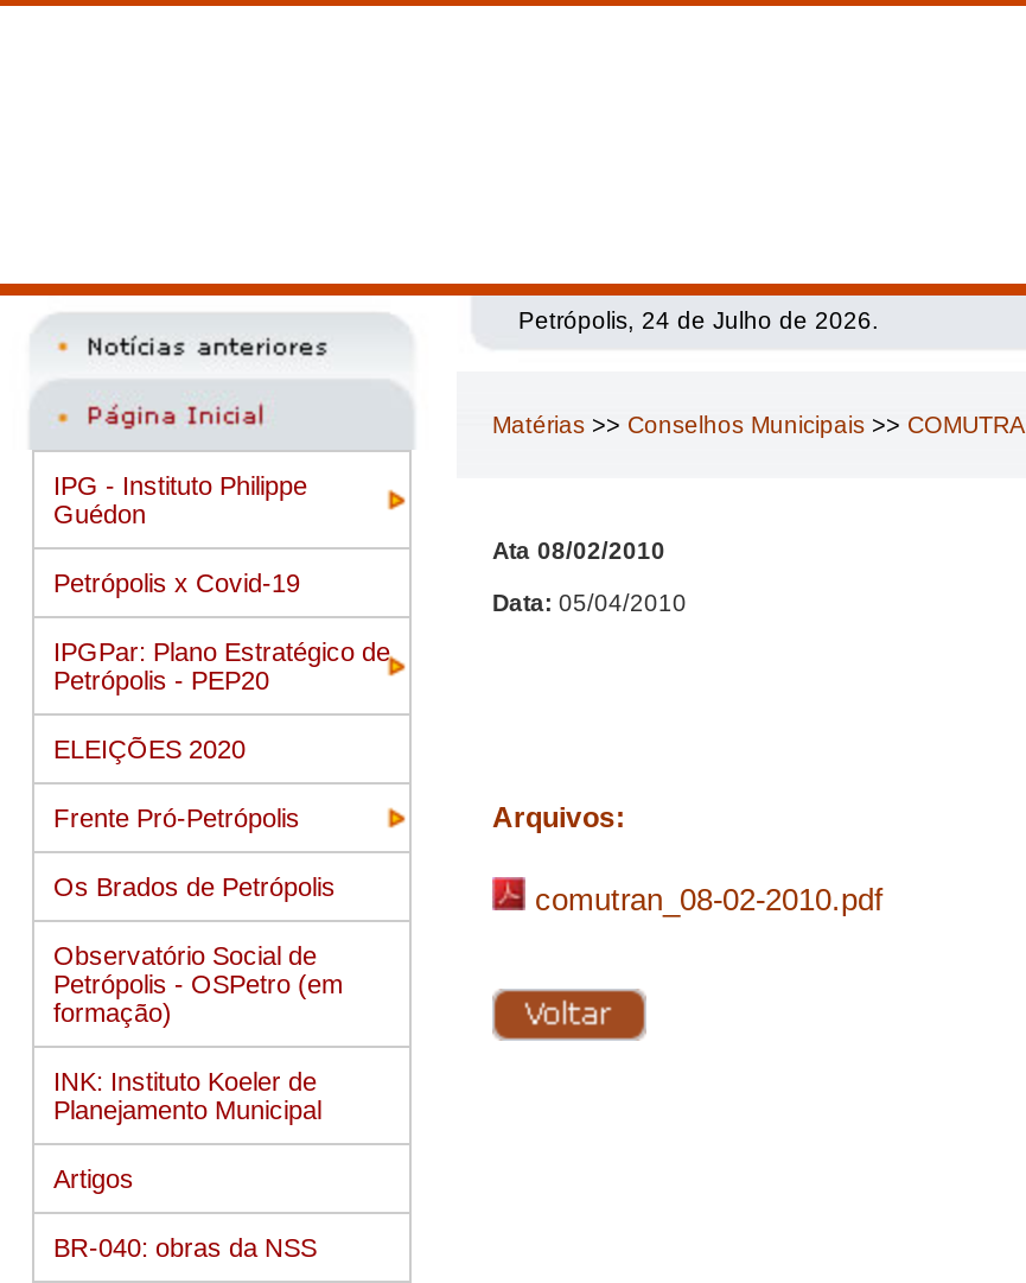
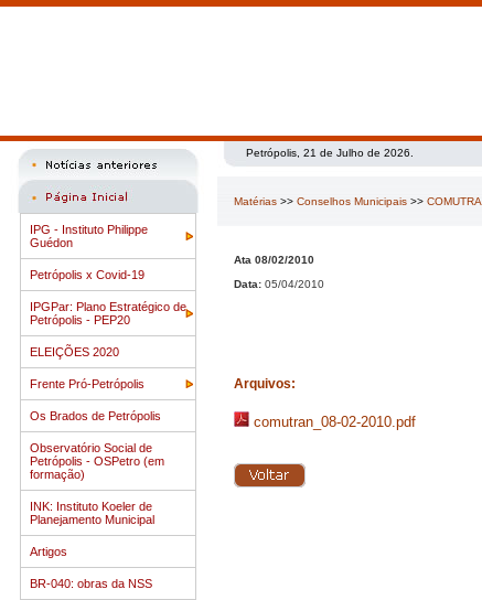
- Petrópolis, 24 de Julho de 2026.
+ Petrópolis, 21 de Julho de 2026.
